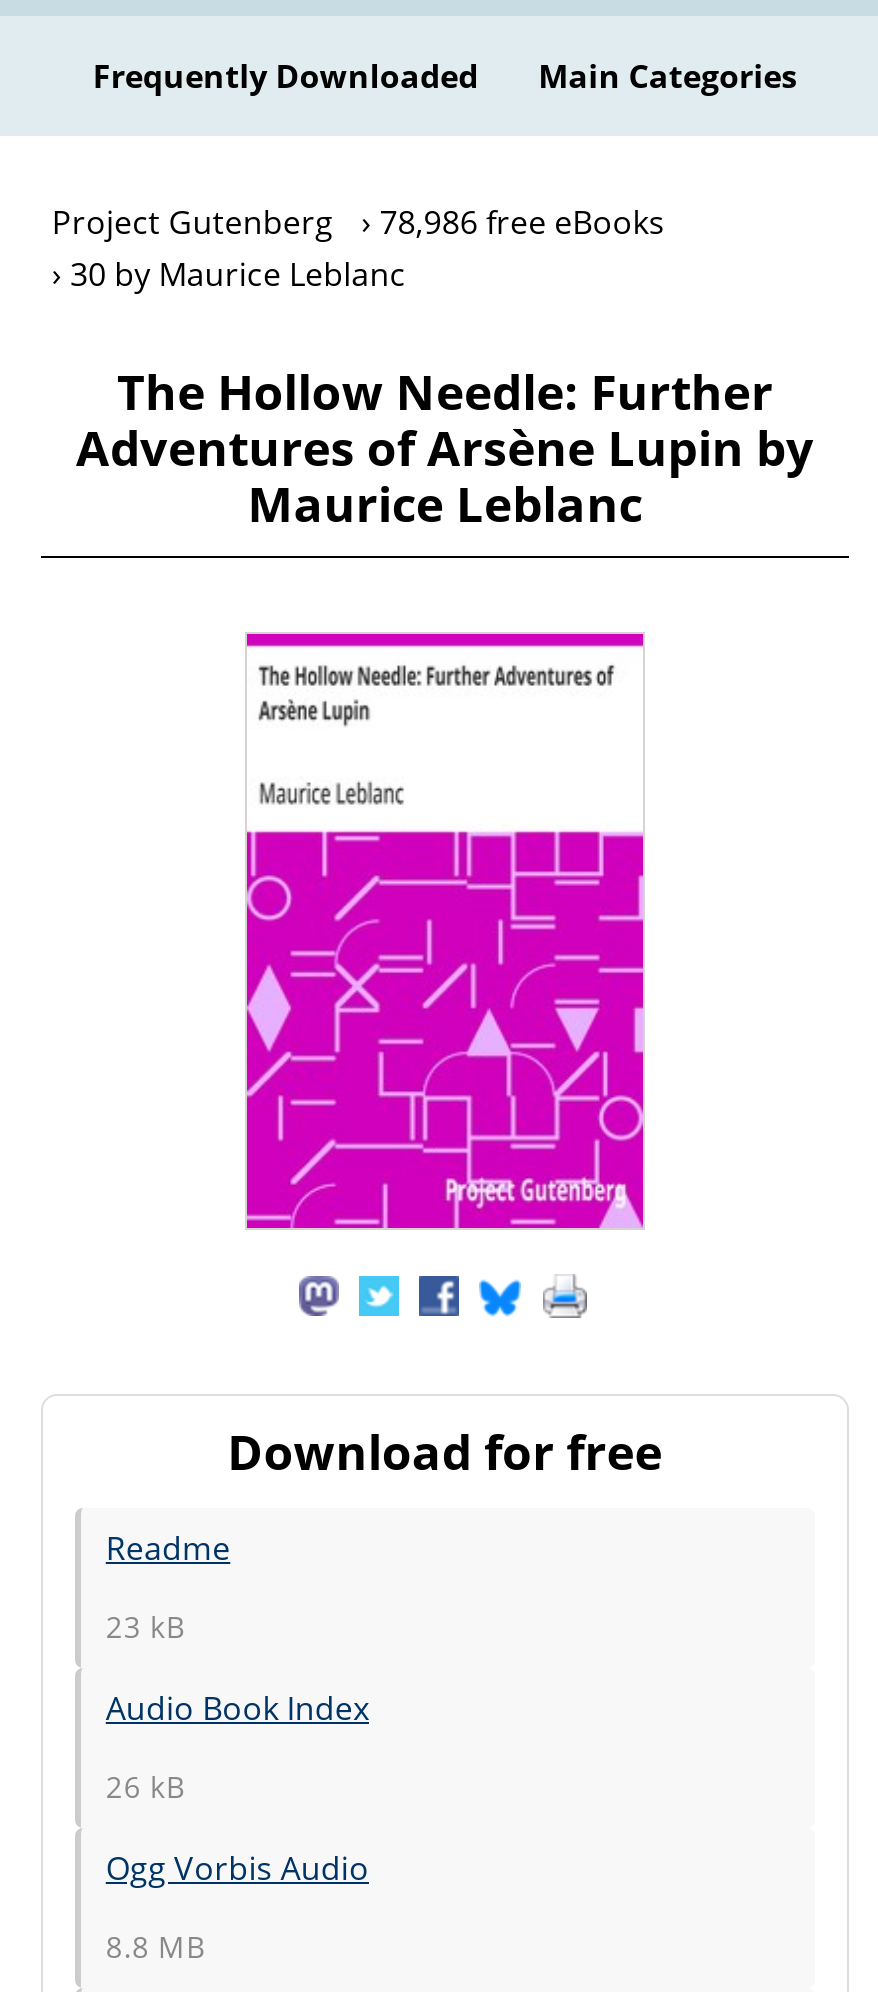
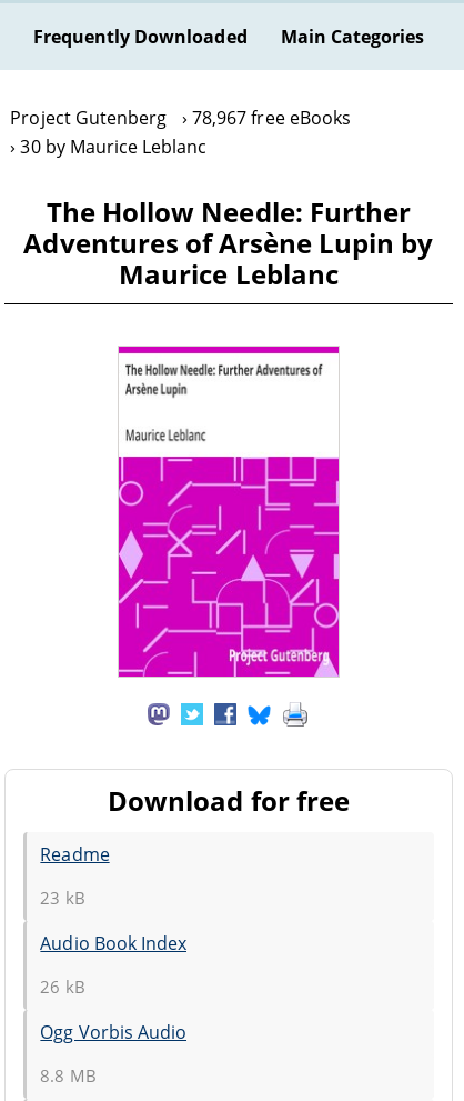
- Project Gutenberg 78,986 free eBooks
+ Project Gutenberg 78,967 free eBooks
